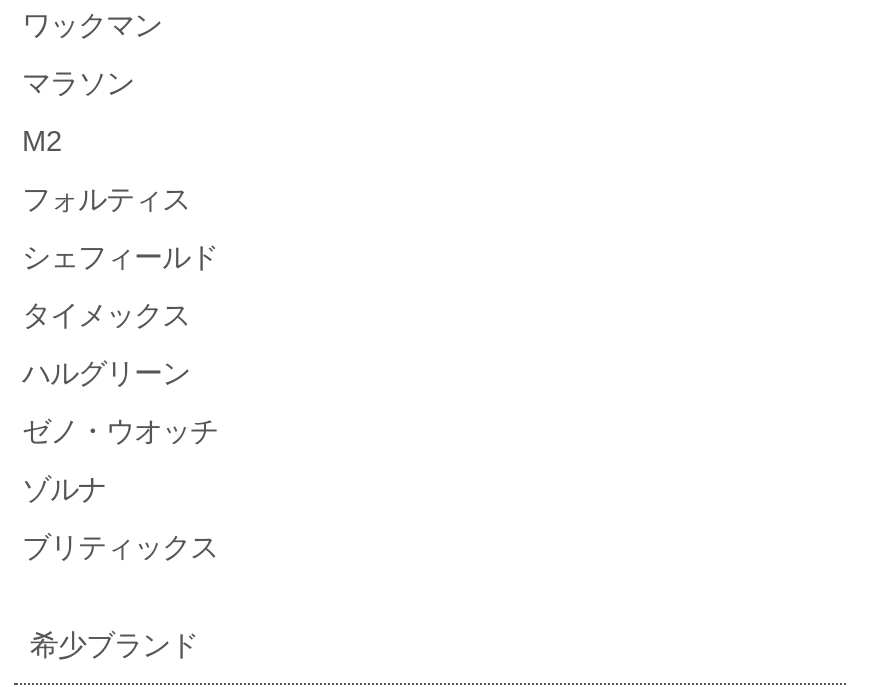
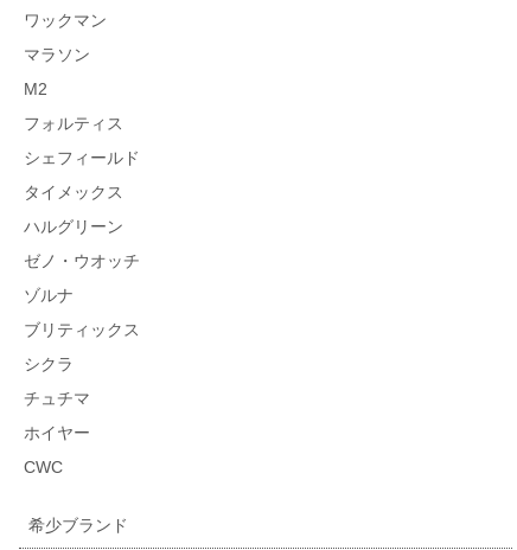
+ シクラ
+ チュチマ
+ ホイヤー
+ CWC
